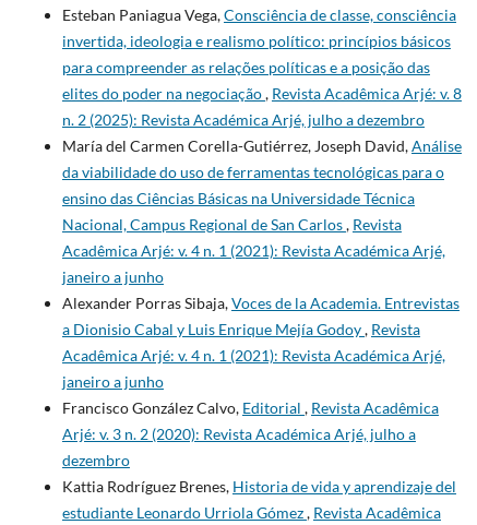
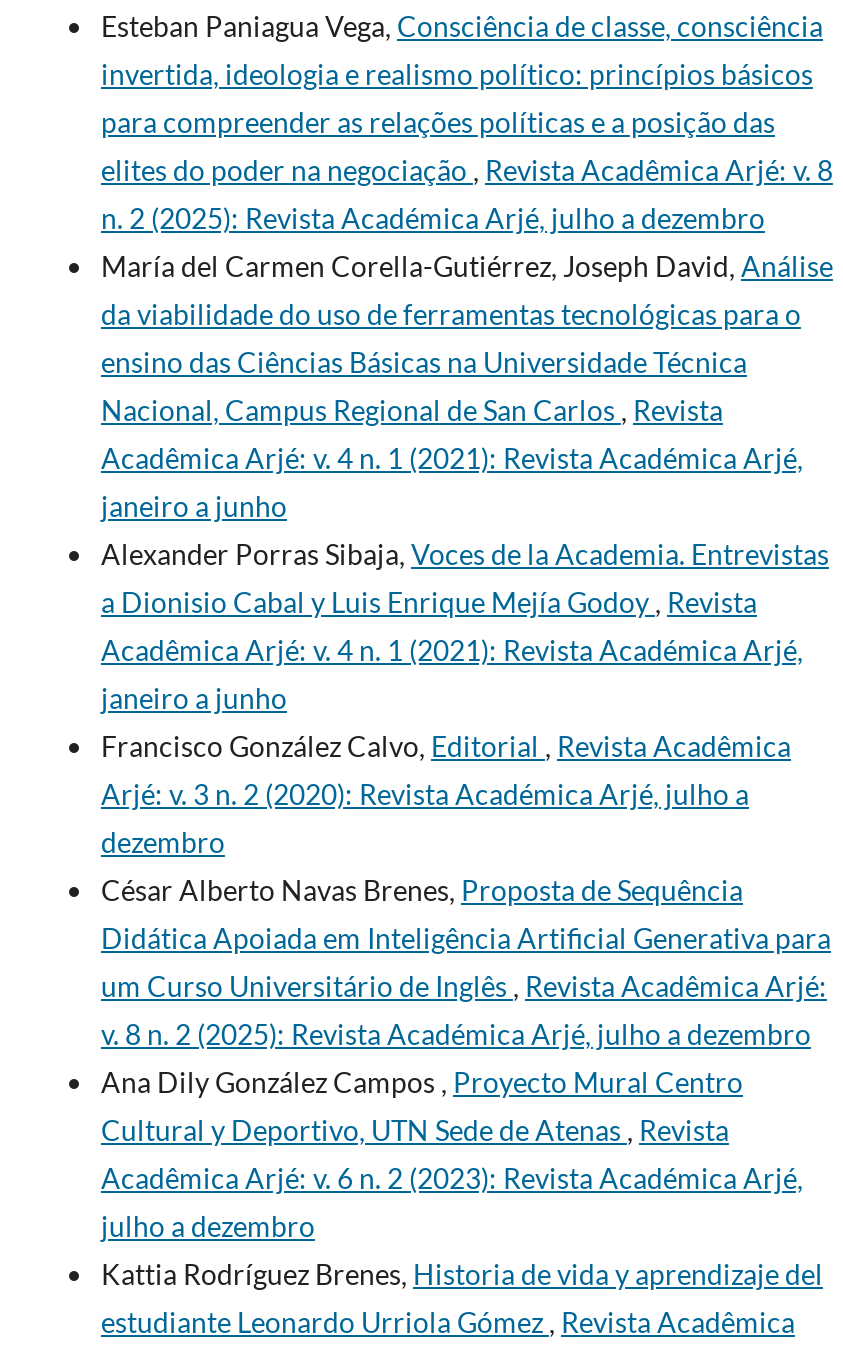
+ César Alberto Navas Brenes, Proposta de Sequência
+ Didática Apoiada em Inteligência Artificial Generativa para
+ um Curso Universitário de Inglês, Revista Acadêmica Arjé:
+ v. 8 n. 2 (2025): Revista Académica Arjé, julho a dezembro
+ Ana Dily González Campos , Proyecto Mural Centro
+ Cultural y Deportivo, UTN Sede de Atenas, Revista
+ Acadêmica Arjé: v. 6 n. 2 (2023): Revista Académica Arjé,
+ julho a dezembro
